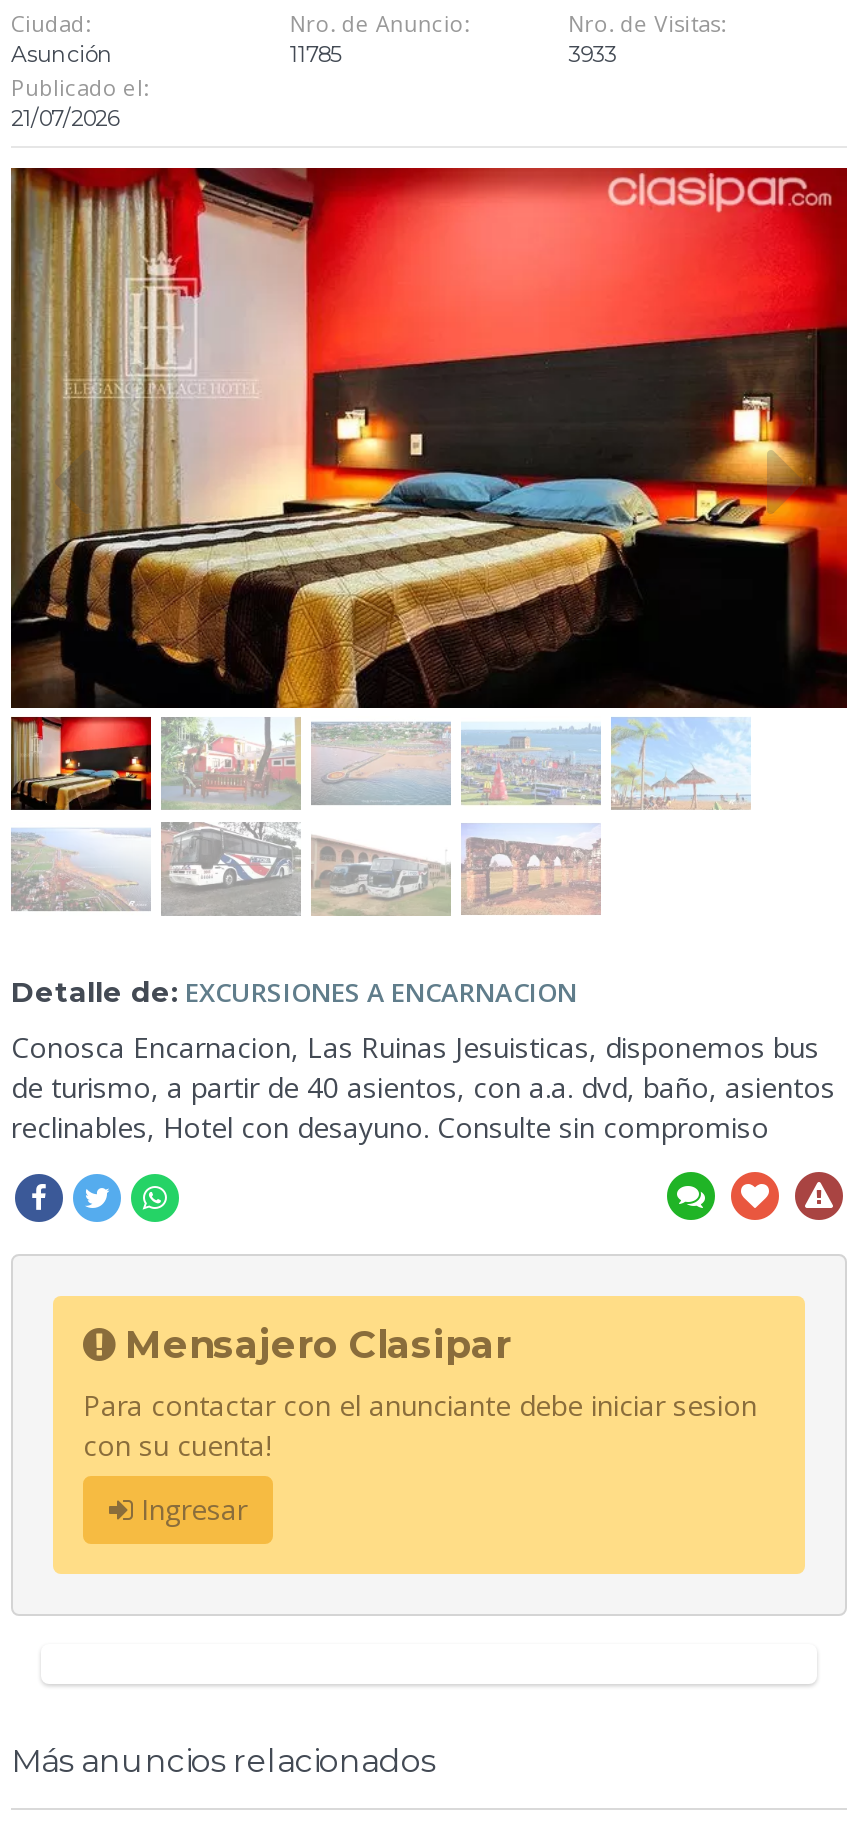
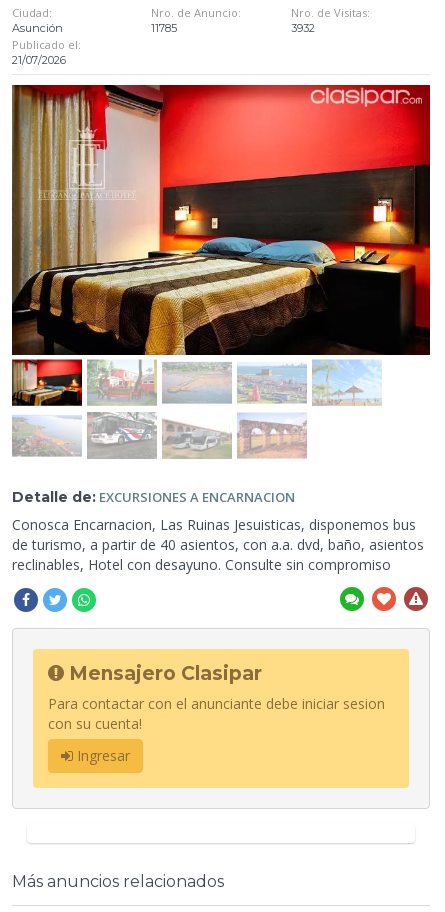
- 3933
+ 3932
